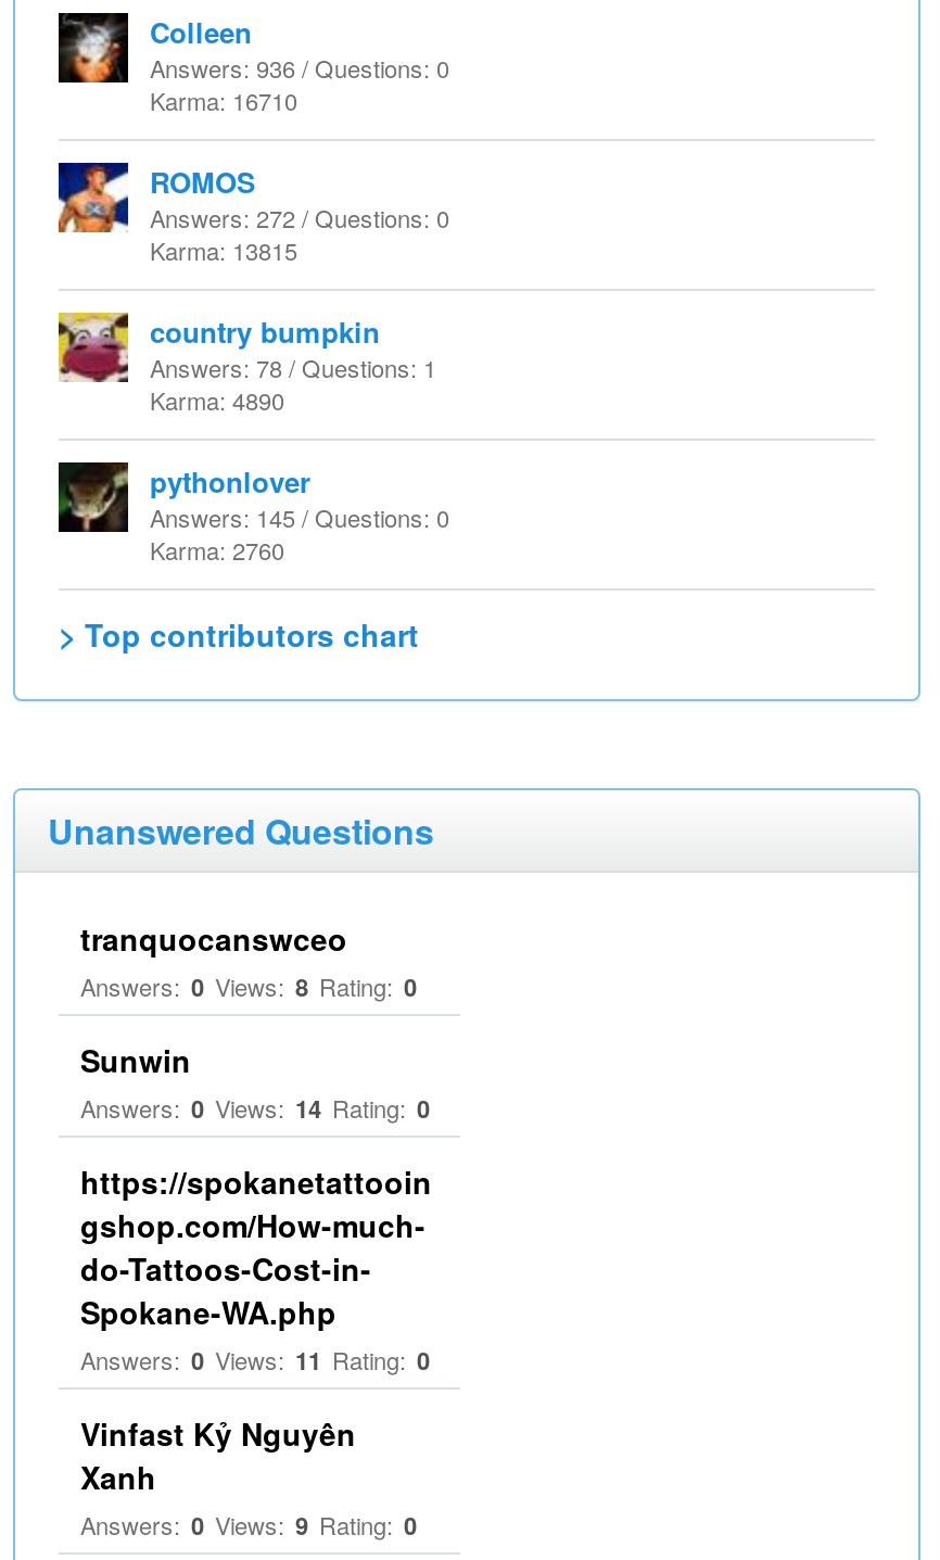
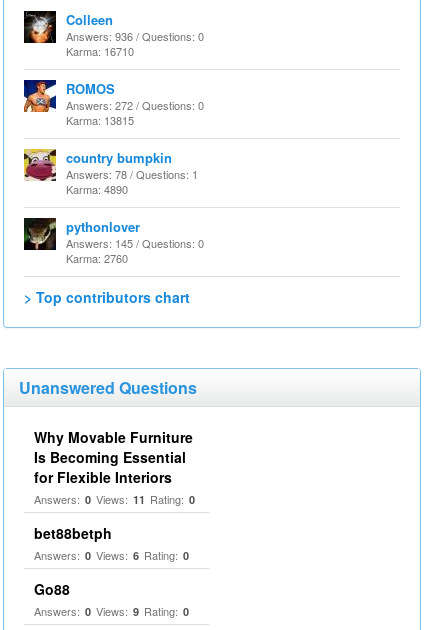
- tranquocanswceo
- Answers: 0 Views: 8 Rating: 0
- Sunwin
- Answers: 0 Views: 14 Rating: 0
- https://spokanetattooin
- gshop.com/How-much-
- do-Tattoos-Cost-in-
- Spokane-WA.php
+ Why Movable Furniture
+ Is Becoming Essential
+ for Flexible Interiors

moved up: Answers: 0 Views: 11 Rating: 0

- Vinfast Kỷ Nguyên
- Xanh
+ bet88betph
+ Answers: 0 Views: 6 Rating: 0
+ Go88
